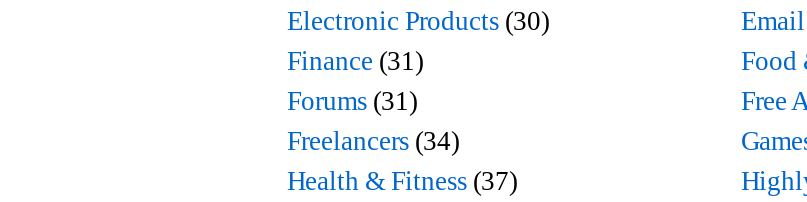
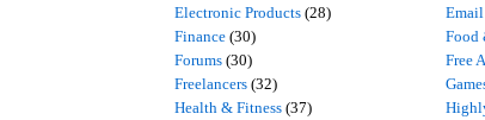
- Electronic Products (30)
+ Electronic Products (28)

- Finance (31)
+ Finance (30)

- Forums (31)
+ Forums (30)

- Freelancers (34)
+ Freelancers (32)
